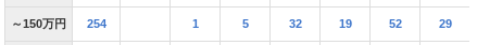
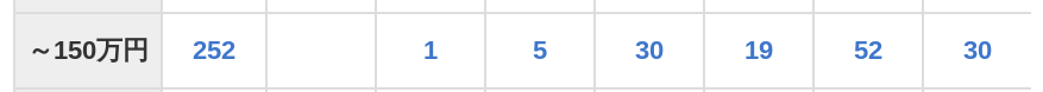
- ～150万円 254
+ ～150万円 252

- 32
+ 30

- 29
+ 30
